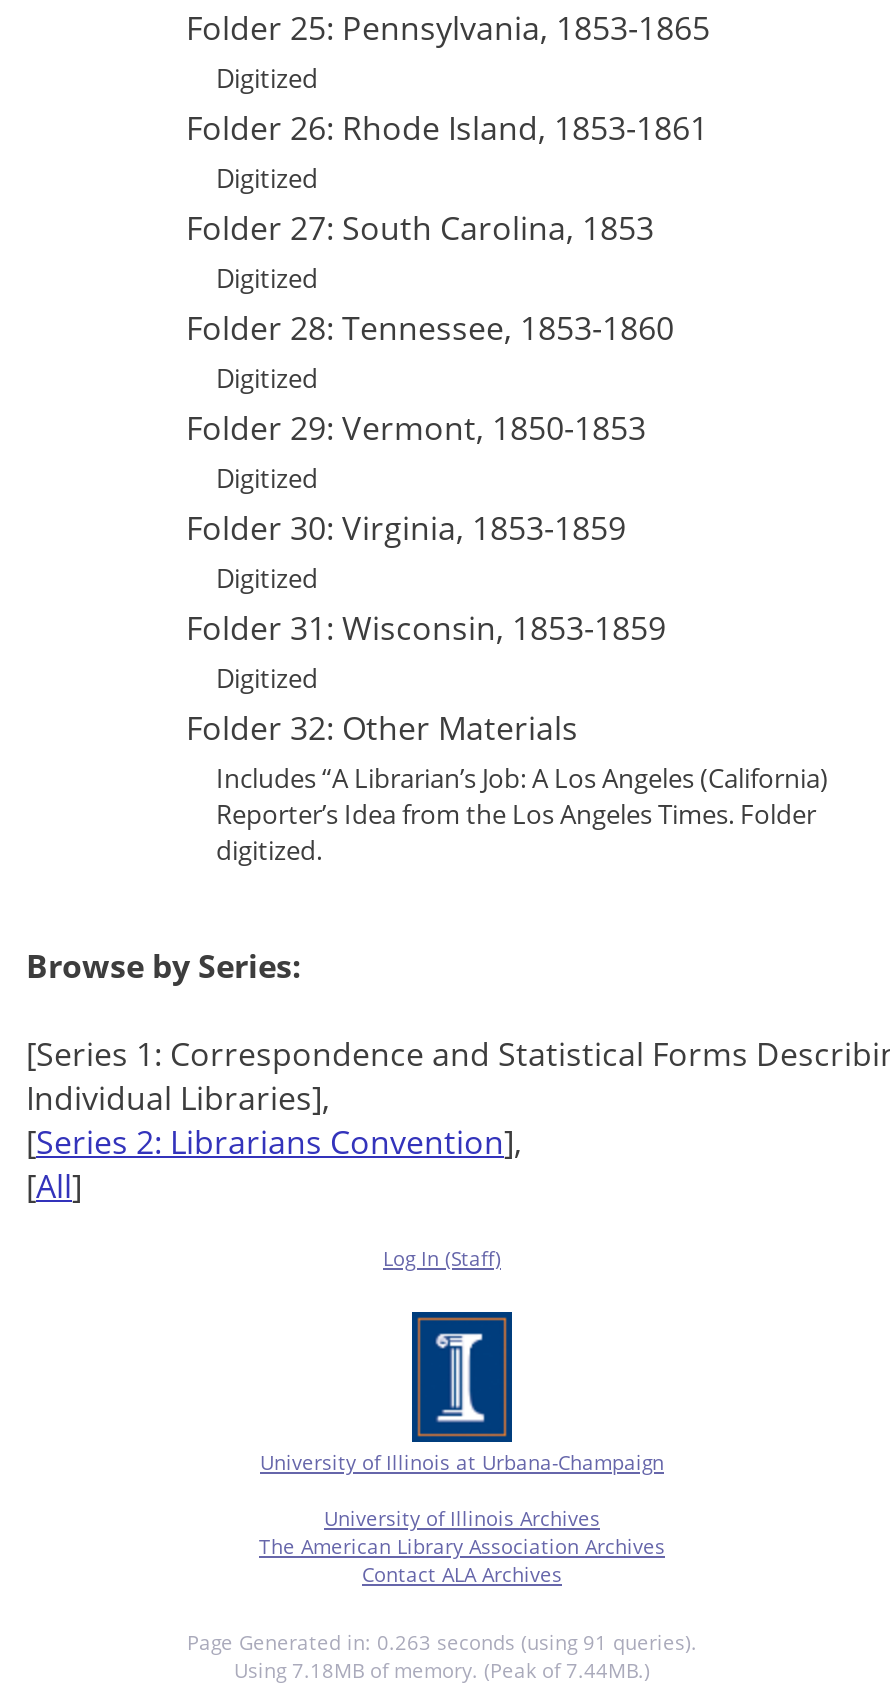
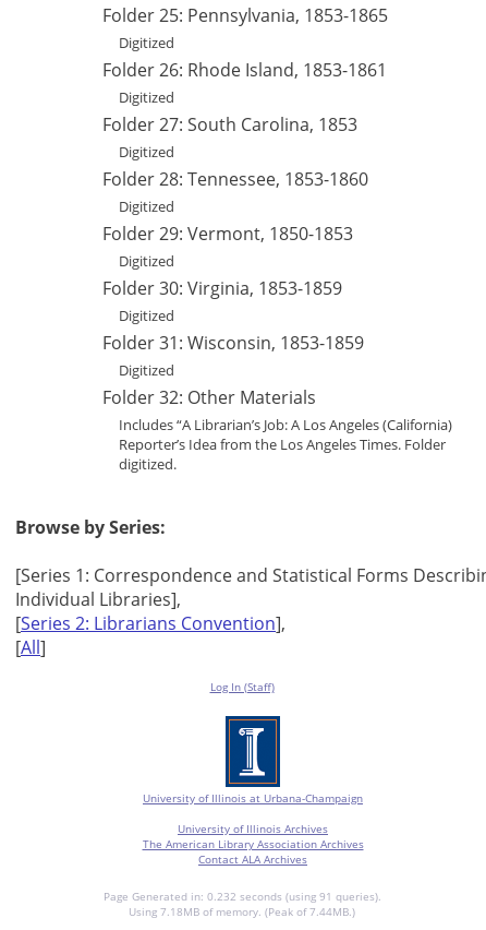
- Page Generated in: 0.263 seconds (using 91 queries).
+ Page Generated in: 0.232 seconds (using 91 queries).
